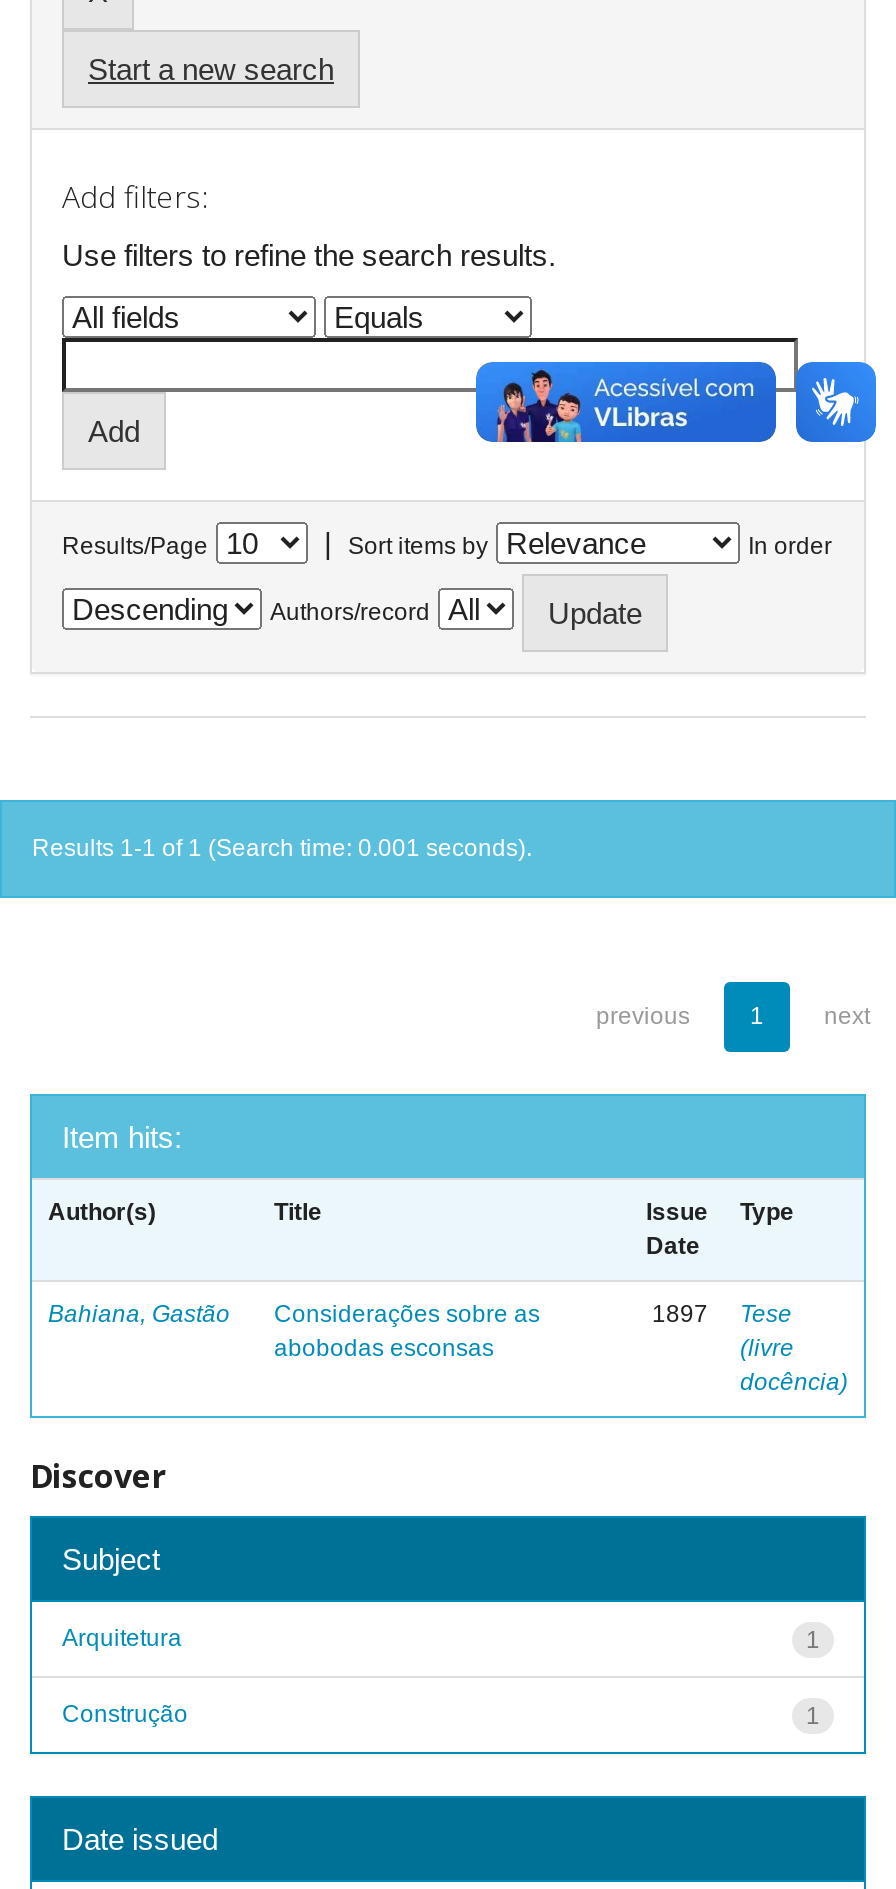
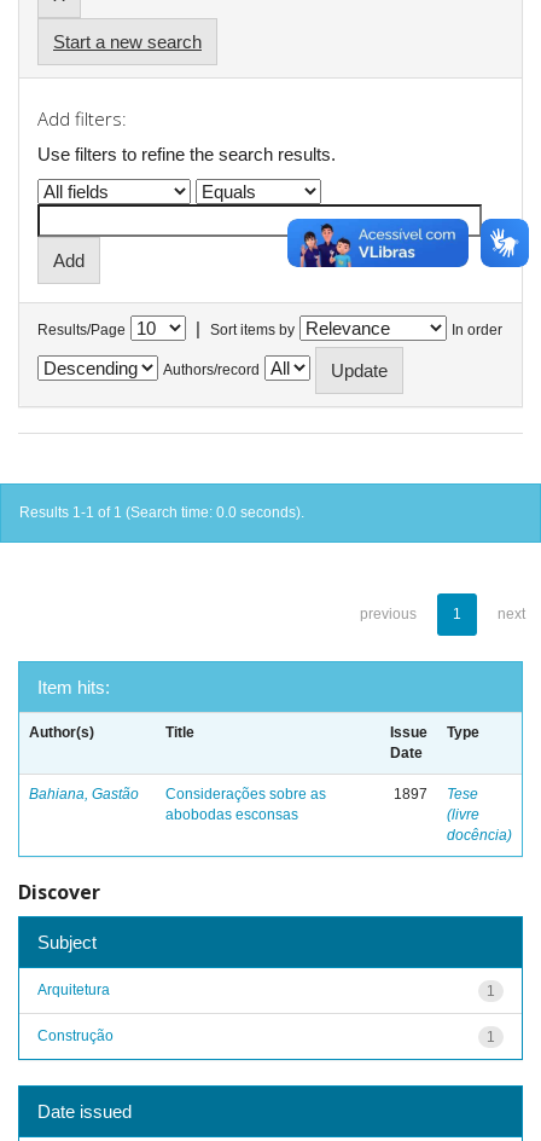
- Results 1-1 of 1 (Search time: 0.001 seconds).
+ Results 1-1 of 1 (Search time: 0.0 seconds).
